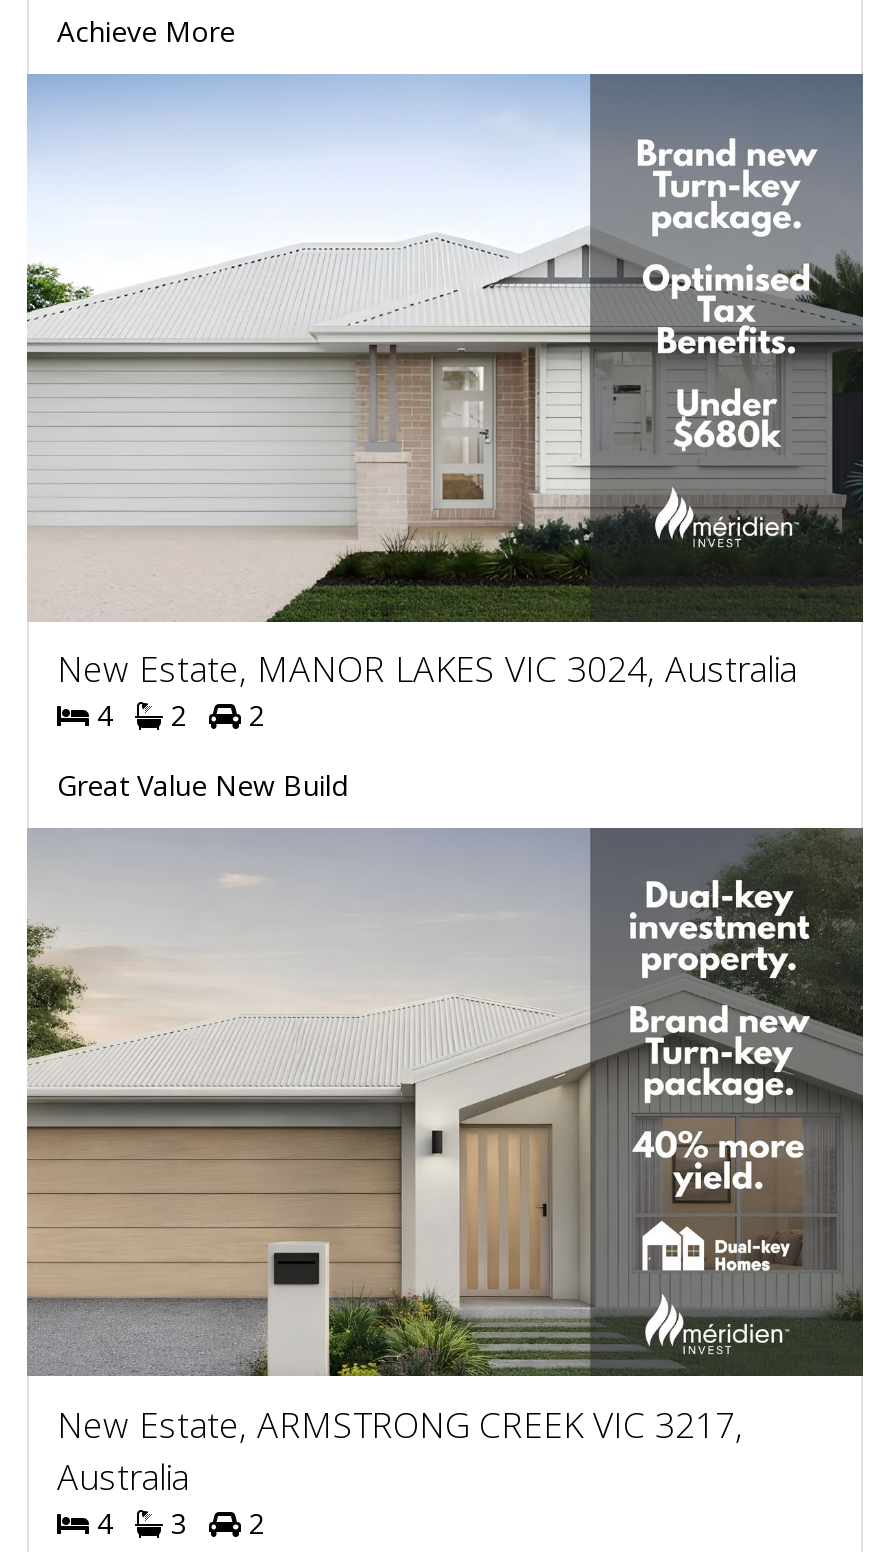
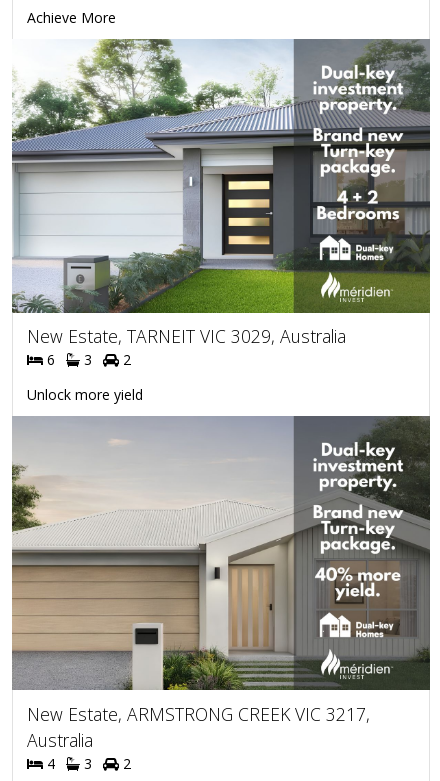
- [image]
- New Estate, MANOR LAKES VIC 3024, Australia
- 4
+ [image]
+ New Estate, TARNEIT VIC 3029, Australia
+ 6
+ 3

- 2
- Great Value New Build
+ Unlock more yield
